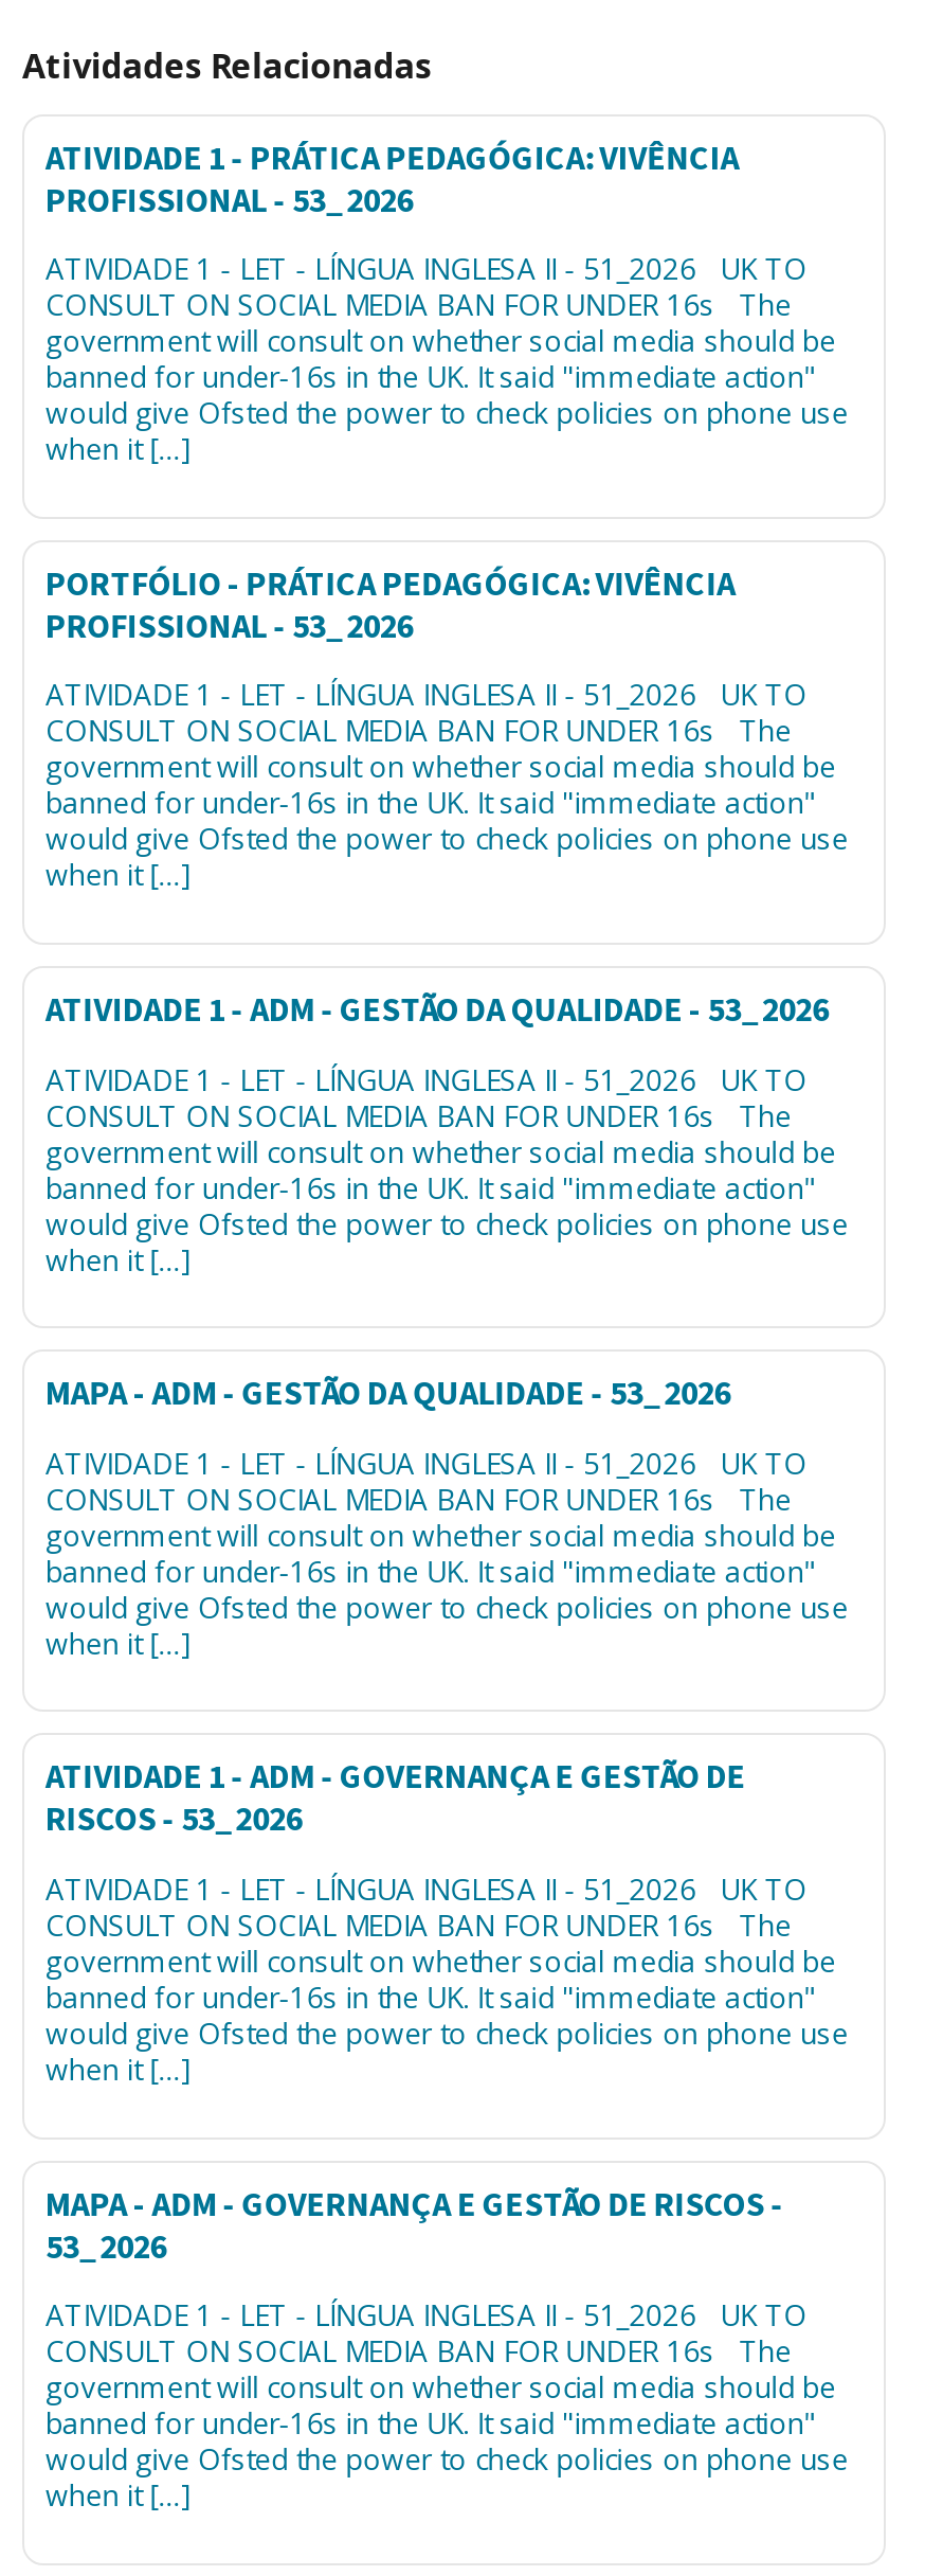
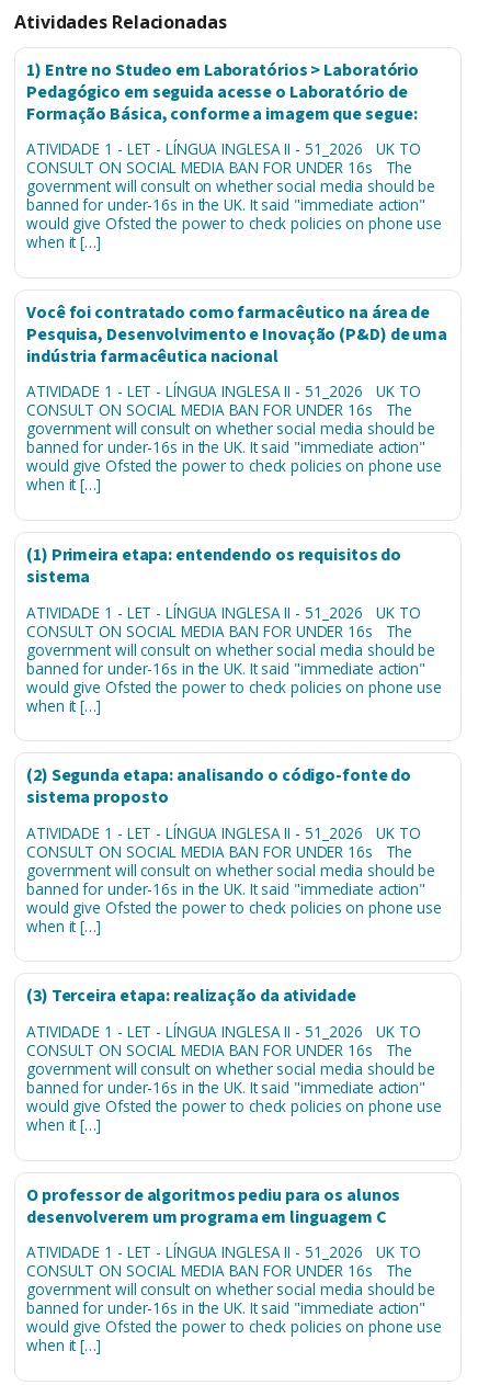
- ATIVIDADE 1 - PRÁTICA PEDAGÓGICA: VIVÊNCIA
- PROFISSIONAL - 53_2026
+ 1) Entre no Studeo em Laboratórios > Laboratório
+ Pedagógico em seguida acesse o Laboratório de
+ Formação Básica, conforme a imagem que segue:

- PORTFÓLIO - PRÁTICA PEDAGÓGICA: VIVÊNCIA
- PROFISSIONAL - 53_2026
+ Você foi contratado como farmacêutico na área de
+ Pesquisa, Desenvolvimento e Inovação (P&D) de uma
+ indústria farmacêutica nacional

- ATIVIDADE 1 - ADM - GESTÃO DA QUALIDADE - 53_2026
+ (1) Primeira etapa: entendendo os requisitos do
+ sistema

- MAPA - ADM - GESTÃO DA QUALIDADE - 53_2026
+ (2) Segunda etapa: analisando o código-fonte do
+ sistema proposto

moved down: ATIVIDADE 1 - LET - LÍNGUA INGLESA II - 51_2026 UK TO | CONSULT ON SOCIAL MEDIA BAN FOR UNDER 16s The | government will consult on whether social media should be | banned for under-16s in the UK. It said "immediate action" | would give Ofsted the power to check policies on phone use | when it […]

- ATIVIDADE 1 - ADM - GOVERNANÇA E GESTÃO DE
- RISCOS - 53_2026
+ (3) Terceira etapa: realização da atividade

- MAPA - ADM - GOVERNANÇA E GESTÃO DE RISCOS -
- 53_2026
+ O professor de algoritmos pediu para os alunos
+ desenvolverem um programa em linguagem C
